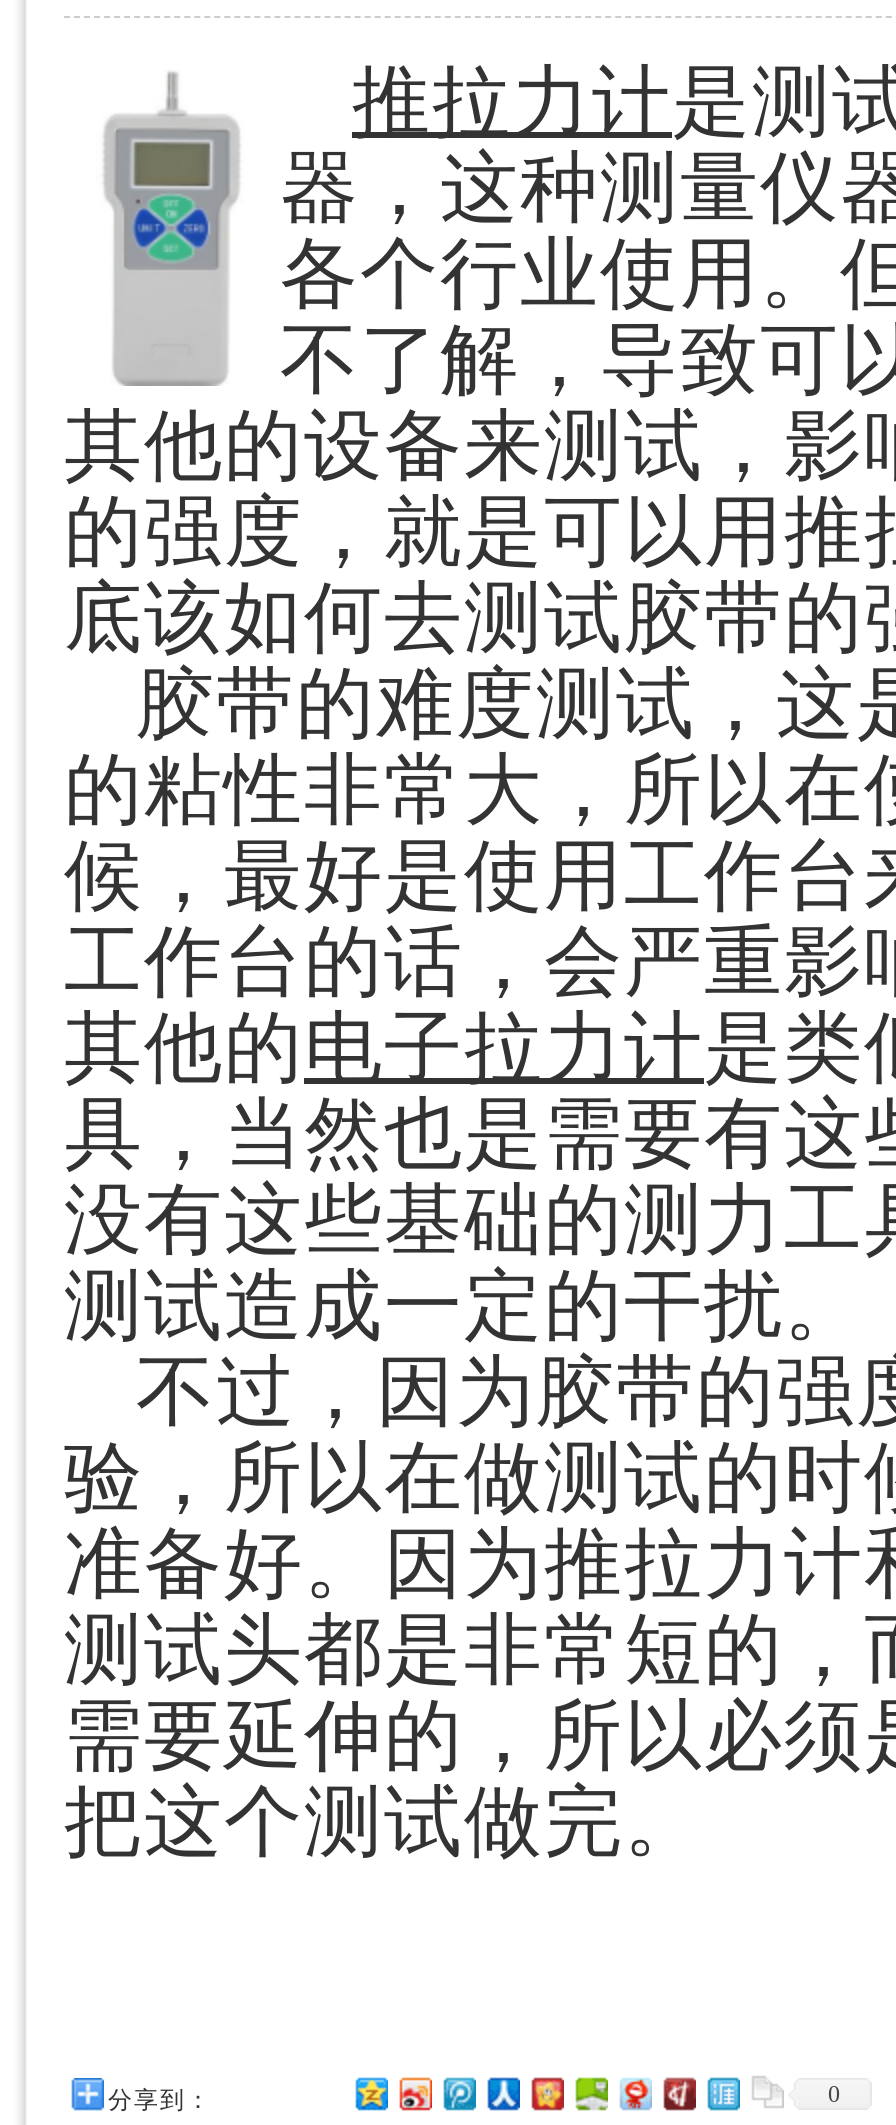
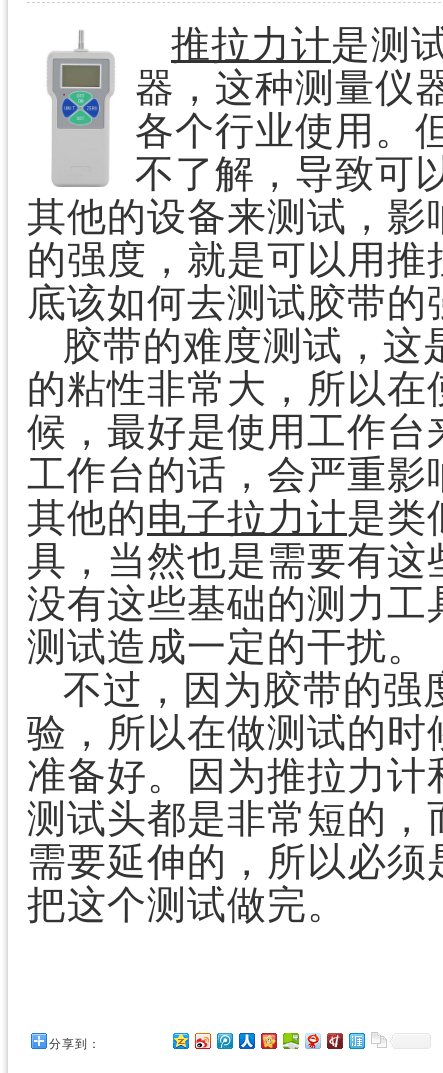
- 0
